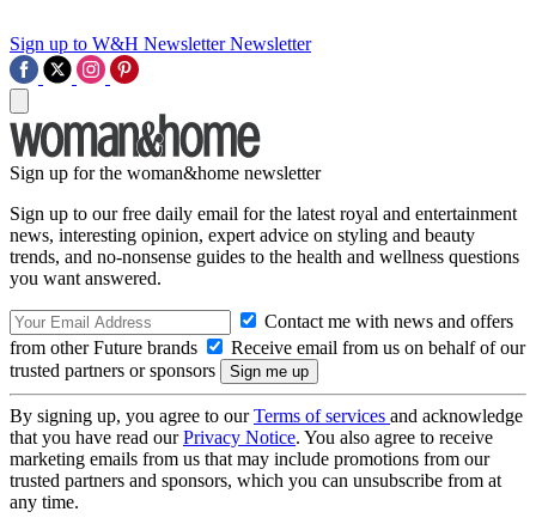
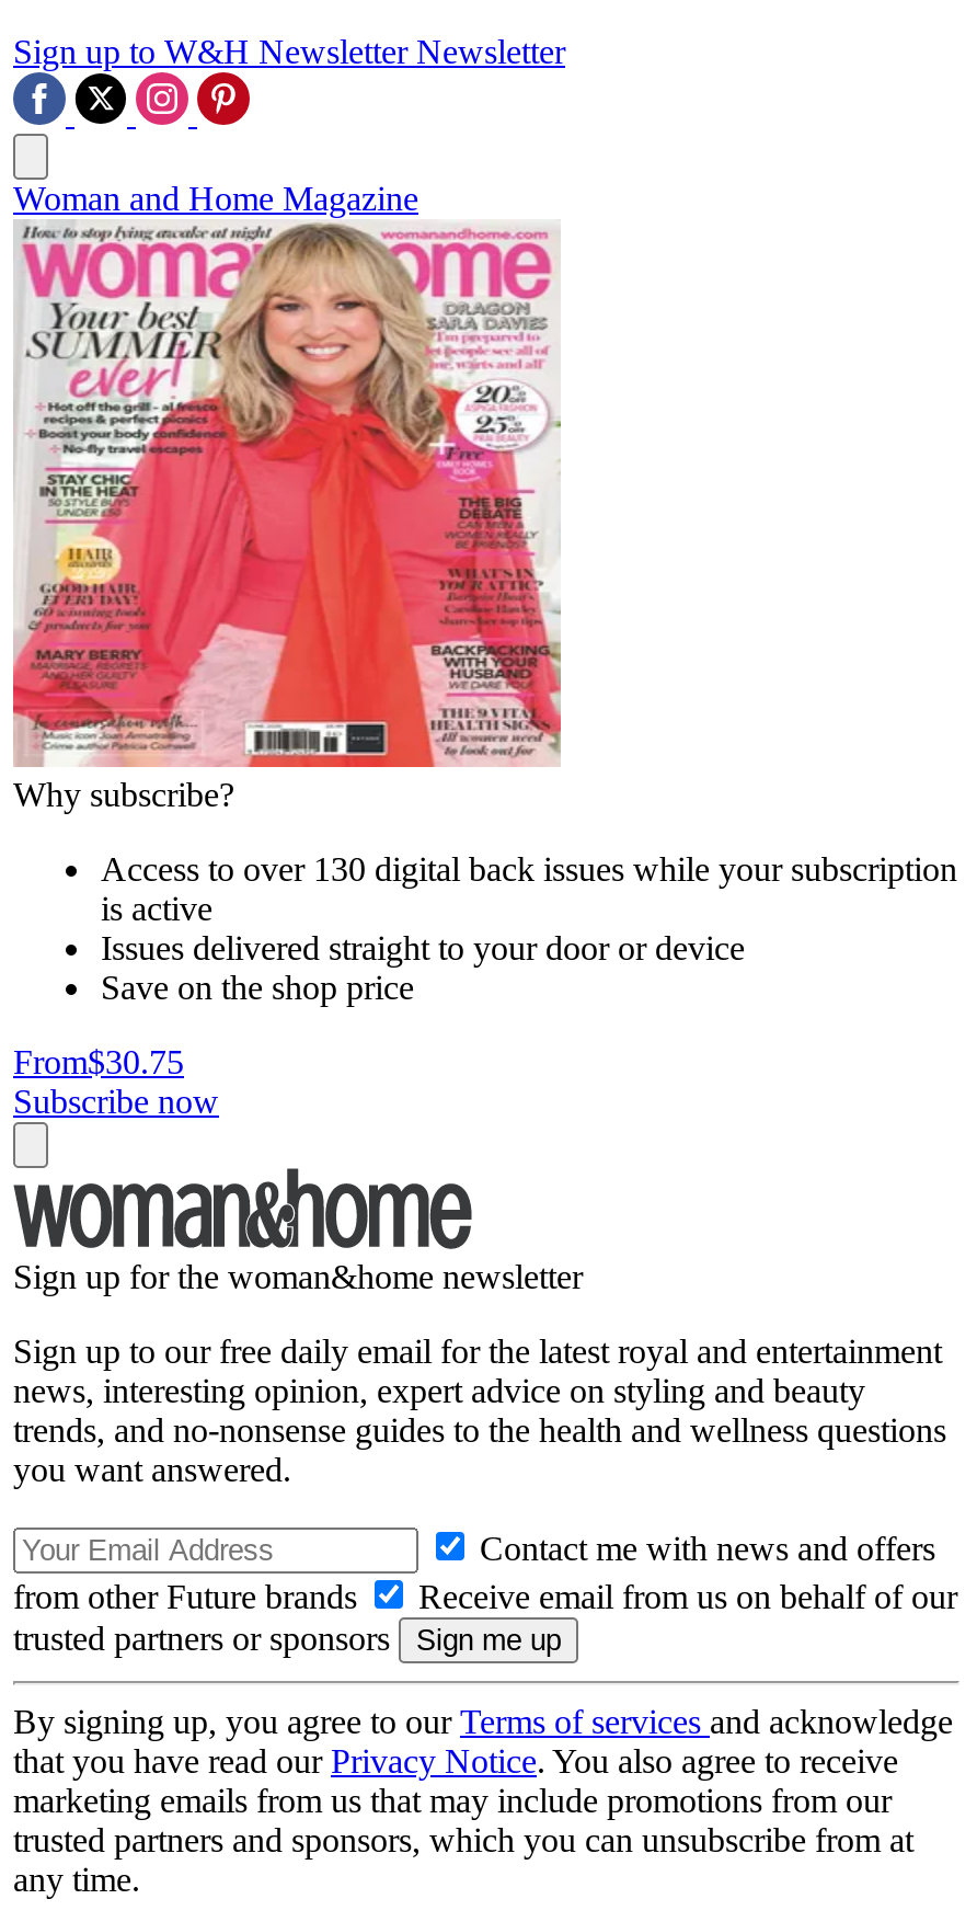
+ [image]
+ Why subscribe?
+ Access to over 130 digital back issues while your subscription
+ is active
+ Issues delivered straight to your door or device
+ Save on the shop price
+ From$30.75
+ Subscribe now

+ Woman and Home Magazine
